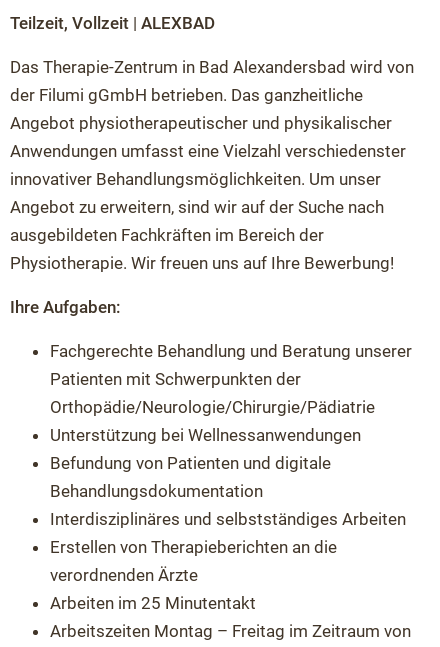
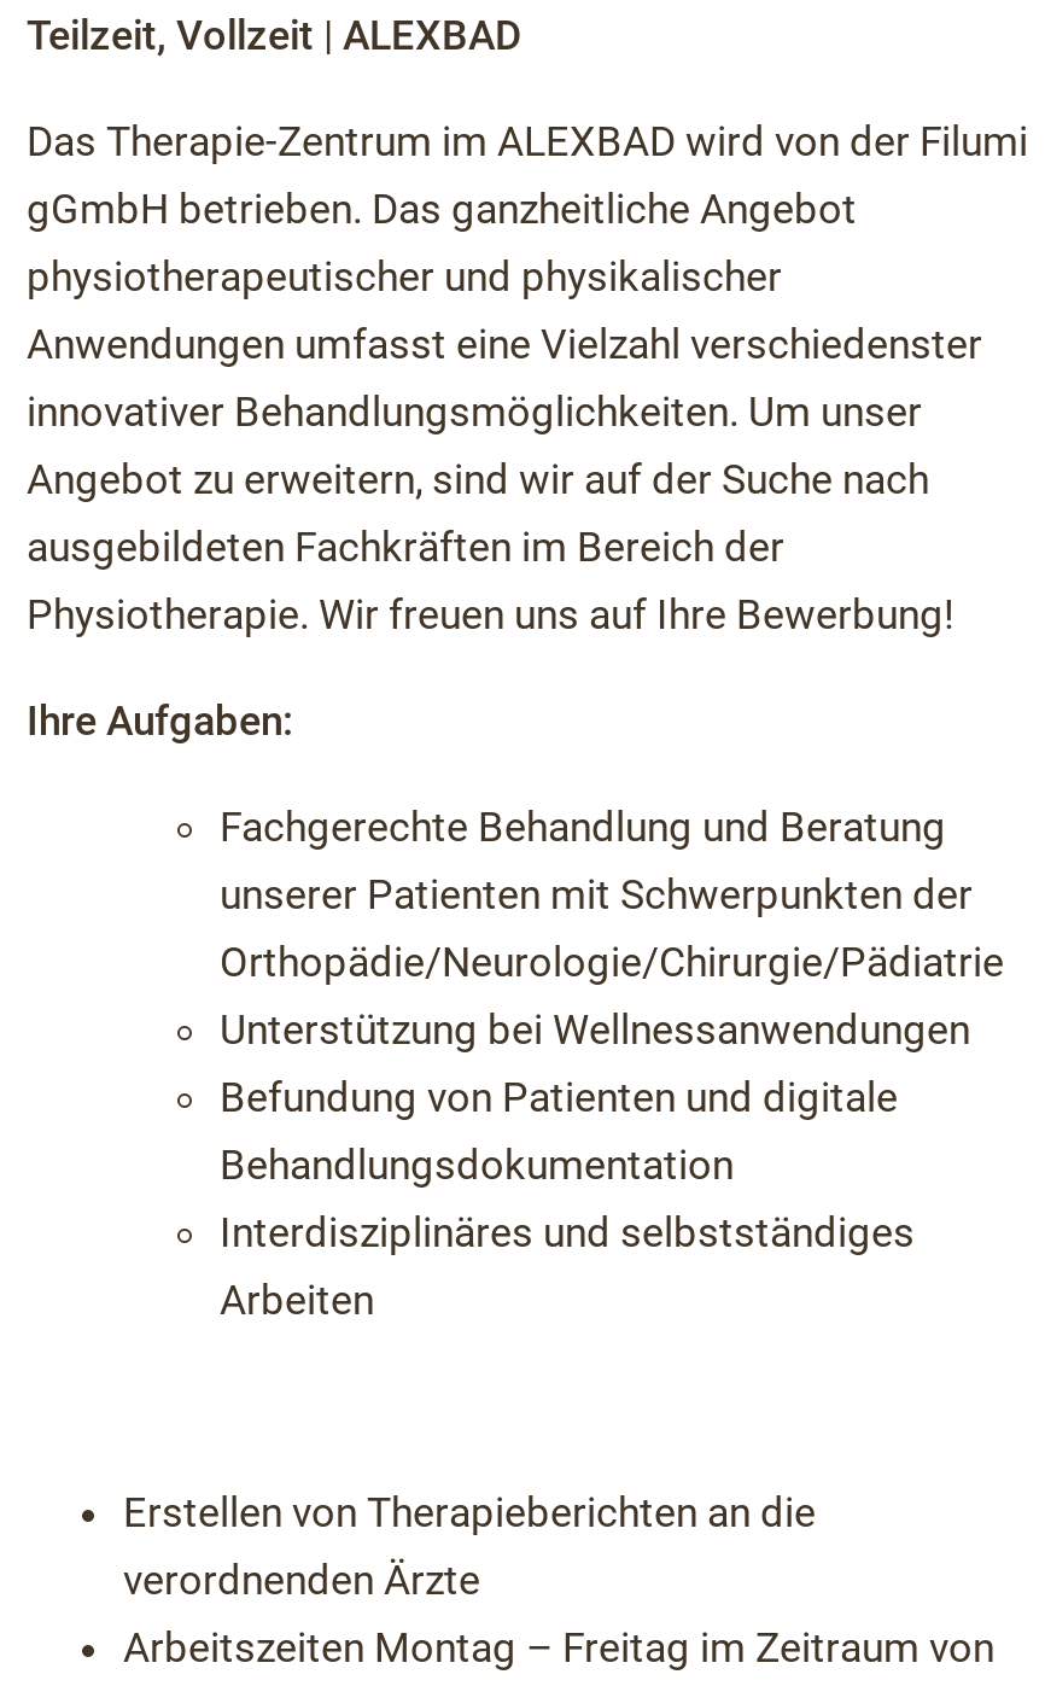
- Das Therapie-Zentrum in Bad Alexandersbad wird von
- der Filumi gGmbH betrieben. Das ganzheitliche
- Angebot physiotherapeutischer und physikalischer
+ Das Therapie-Zentrum im ALEXBAD wird von der Filumi
+ gGmbH betrieben. Das ganzheitliche Angebot
+ physiotherapeutischer und physikalischer

moved down: Erstellen von Therapieberichten an die | verordnenden Ärzte

- Arbeiten im 25 Minutentakt
